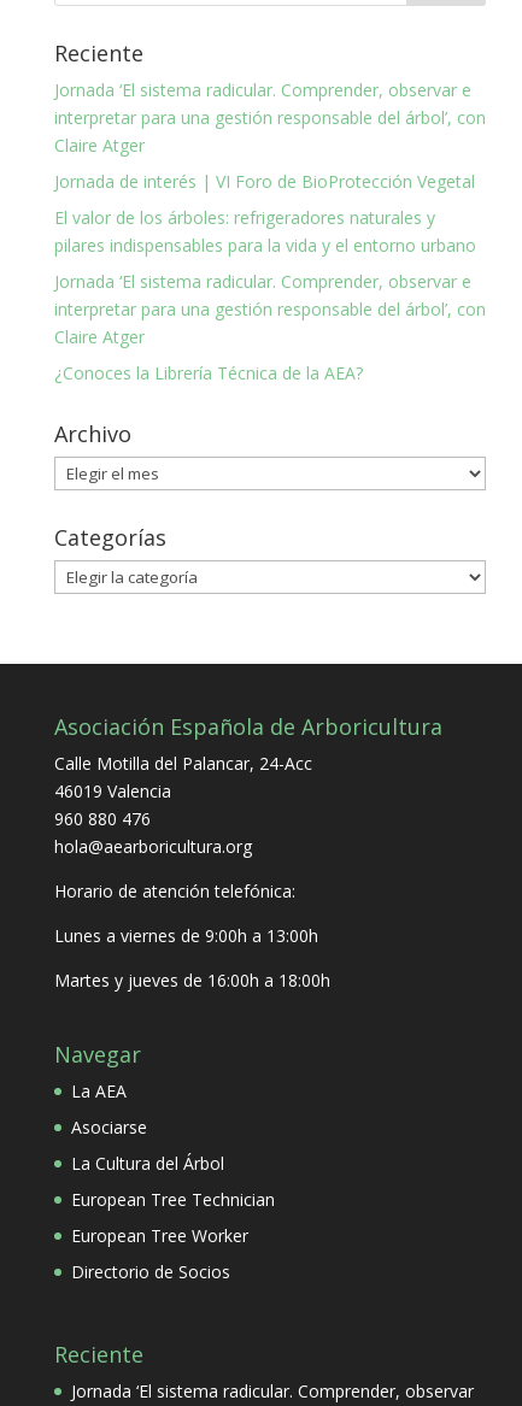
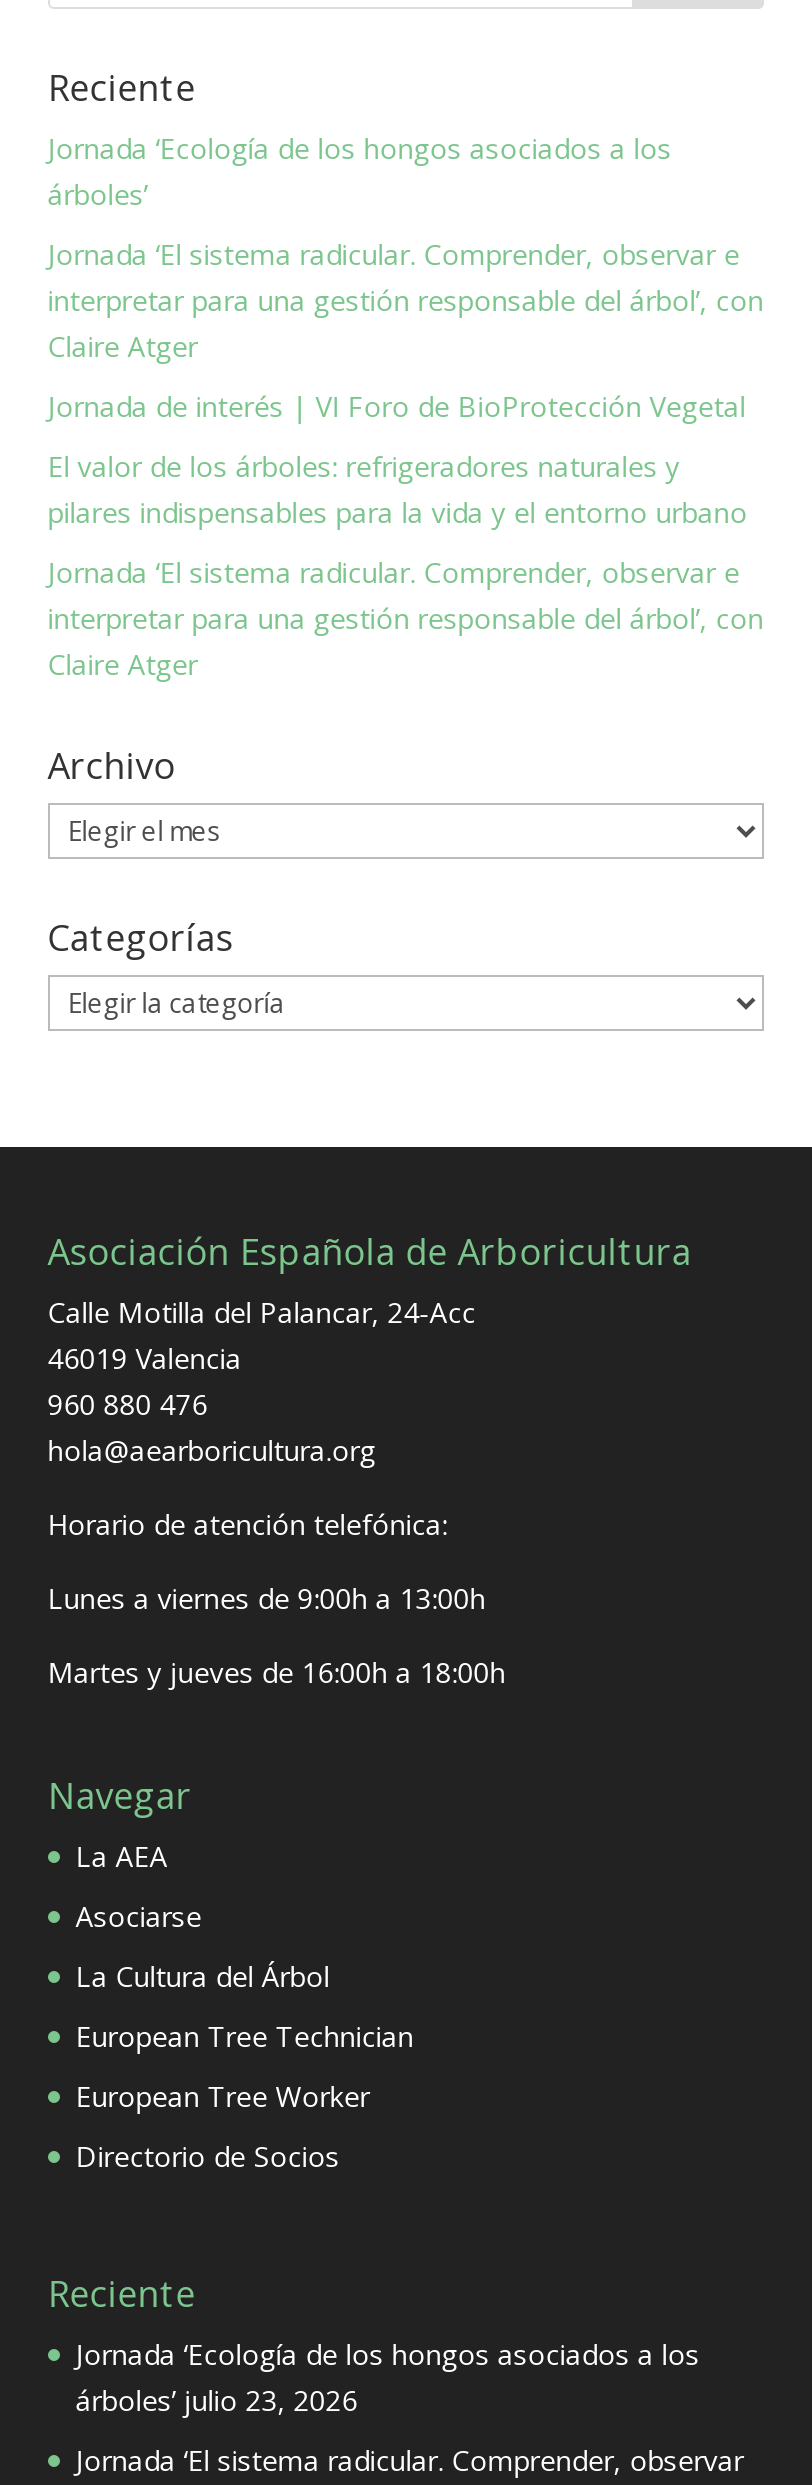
+ Jornada ‘Ecología de los hongos asociados a los
+ árboles’

- ¿Conoces la Librería Técnica de la AEA?

+ Jornada ‘Ecología de los hongos asociados a los
+ árboles’ julio 23, 2026
